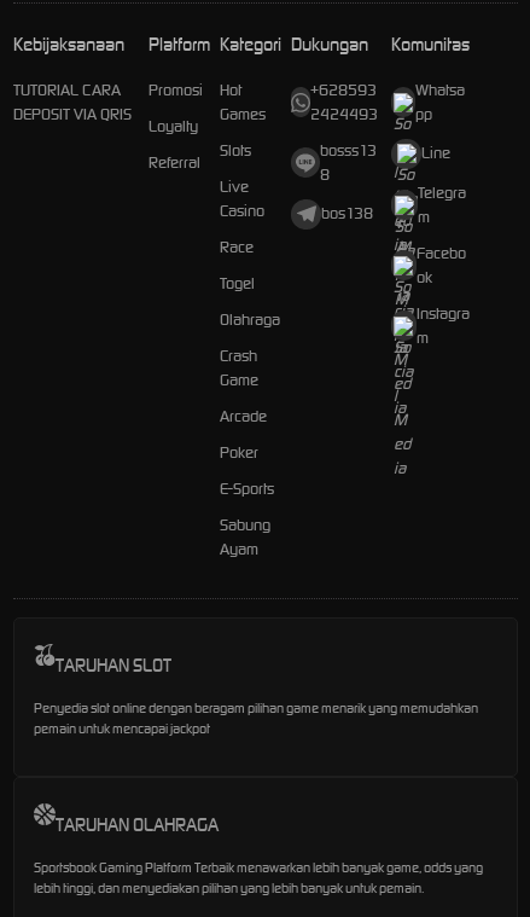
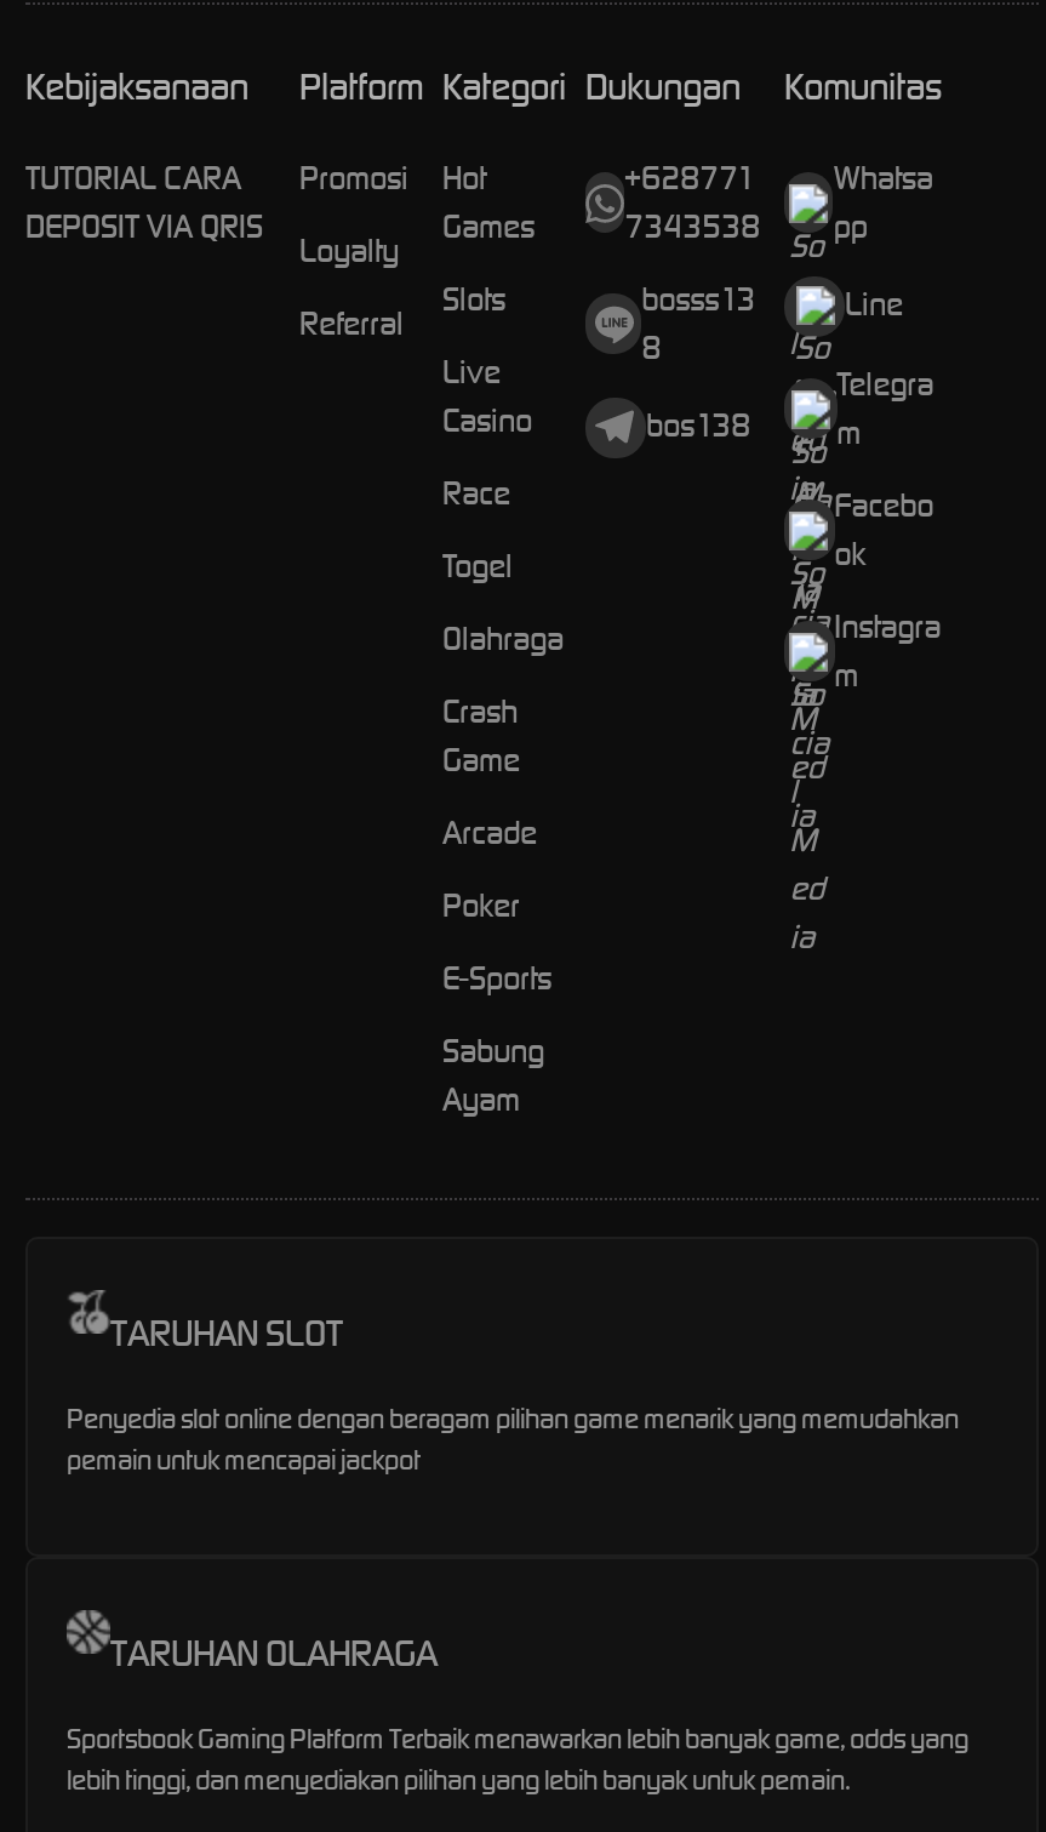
- +628593 Whatsa
+ +628771 Whatsa

- 2424493 pp
+ 7343538 pp
